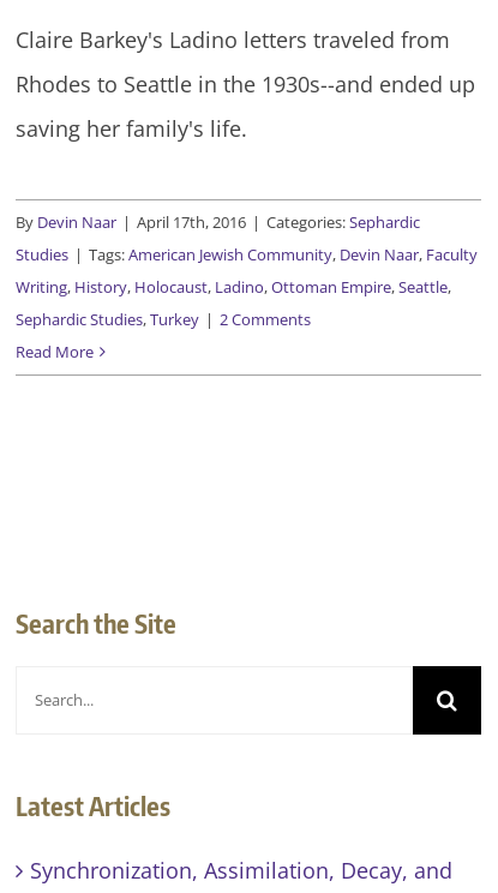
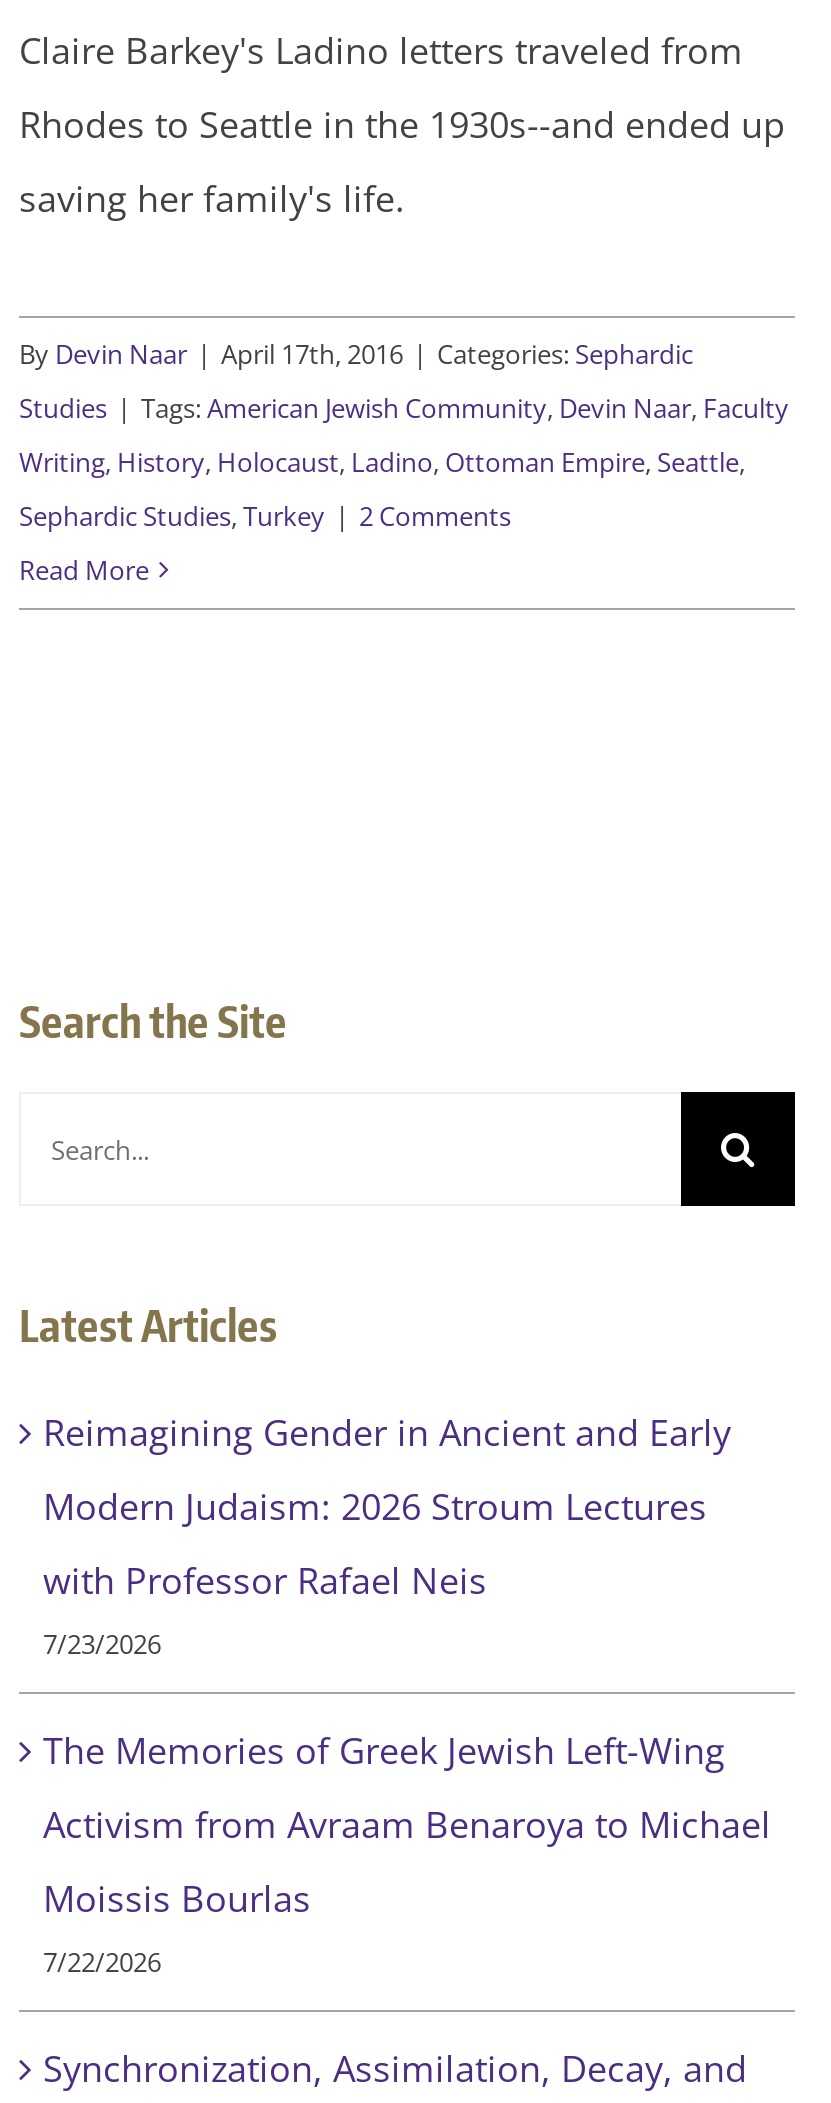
+ Reimagining Gender in Ancient and Early
+ Modern Judaism: 2026 Stroum Lectures
+ with Professor Rafael Neis
+ 7/23/2026
+ The Memories of Greek Jewish Left-Wing
+ Activism from Avraam Benaroya to Michael
+ Moissis Bourlas
+ 7/22/2026
